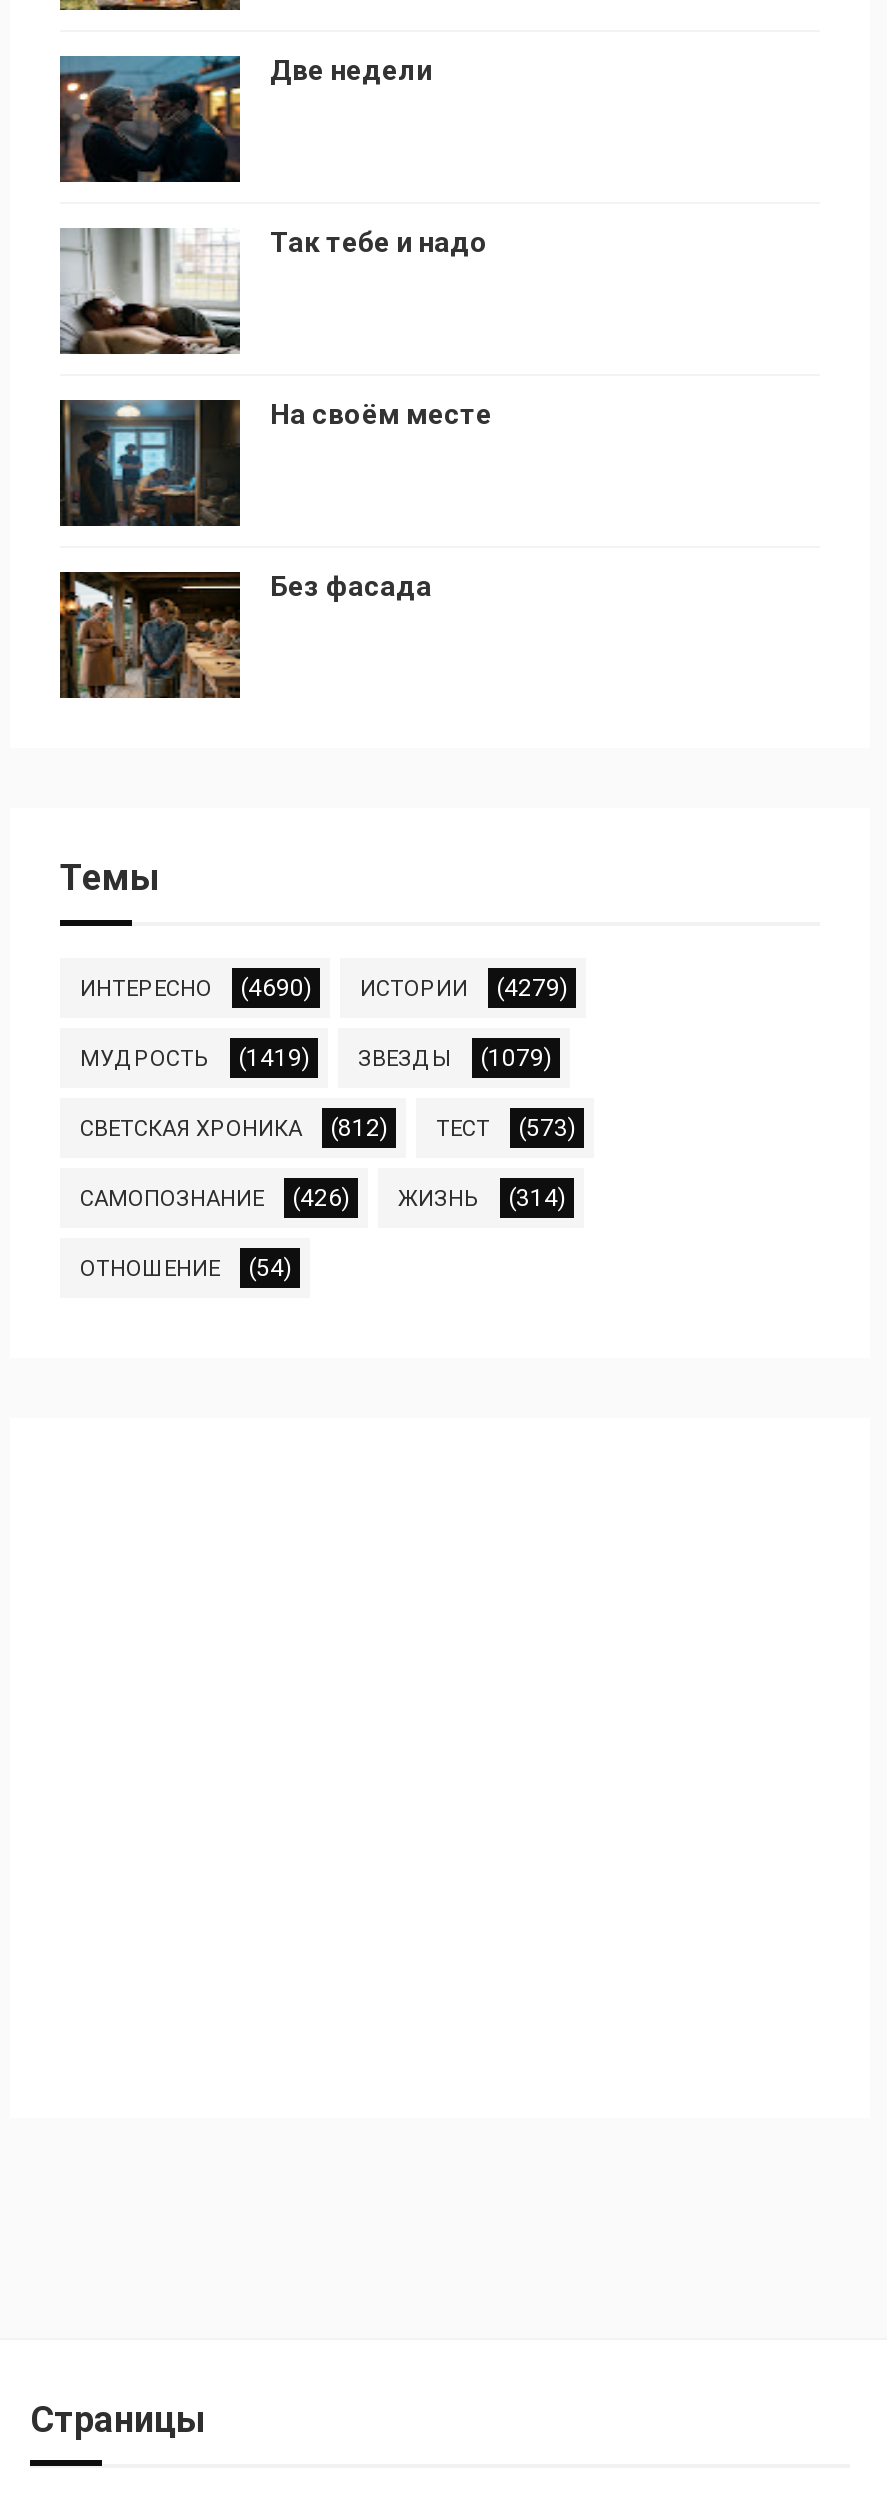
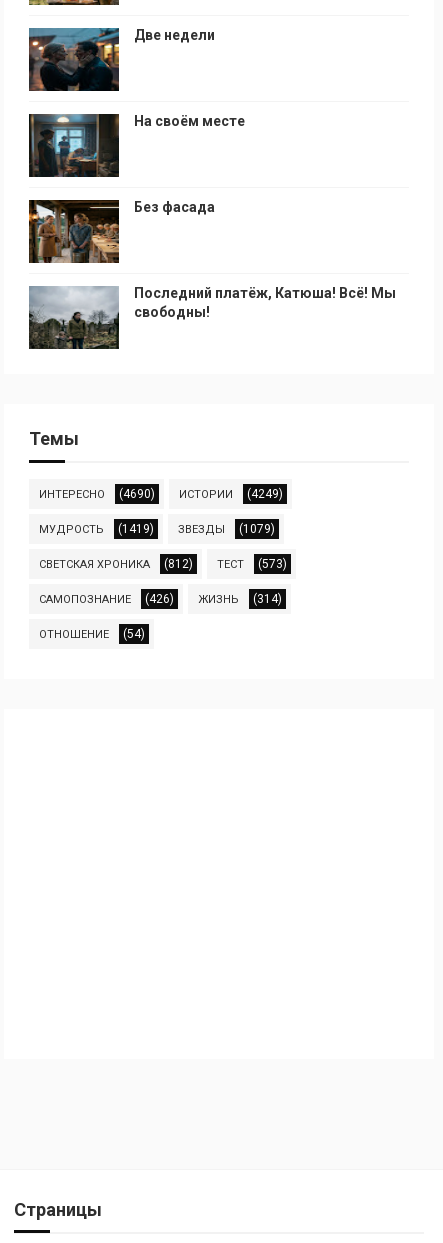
- [image]
- Так тебе и надо

moved up: [image] | На своём месте | Без фасада

moved up: [image]

+ [image]
+ Последний платёж, Катюша! Всё! Мы
+ свободны!

- ИНТЕРЕСНО (4690) ИСТОРИИ (4279)
+ ИНТЕРЕСНО (4690) ИСТОРИИ (4249)
